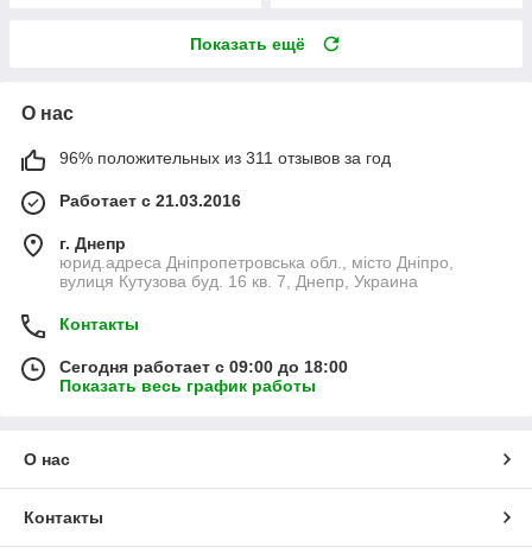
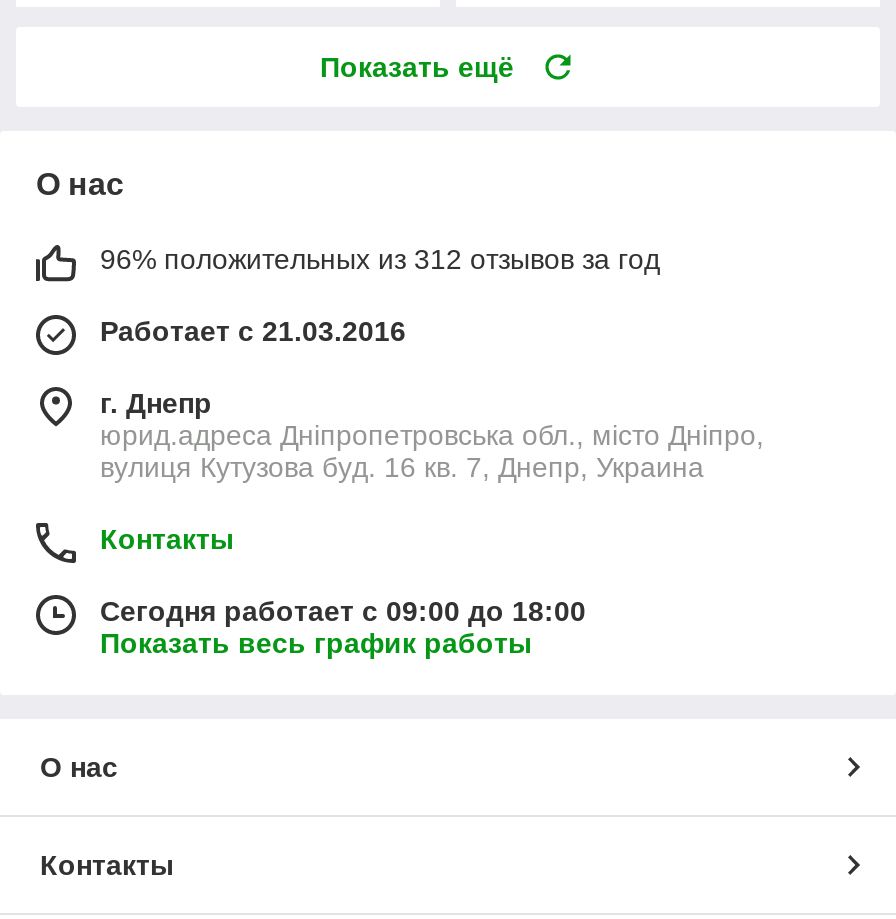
- 96% положительных из 311 отзывов за год
+ 96% положительных из 312 отзывов за год
